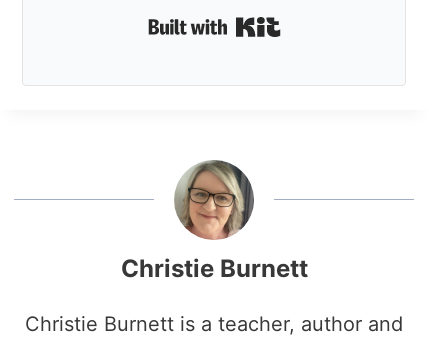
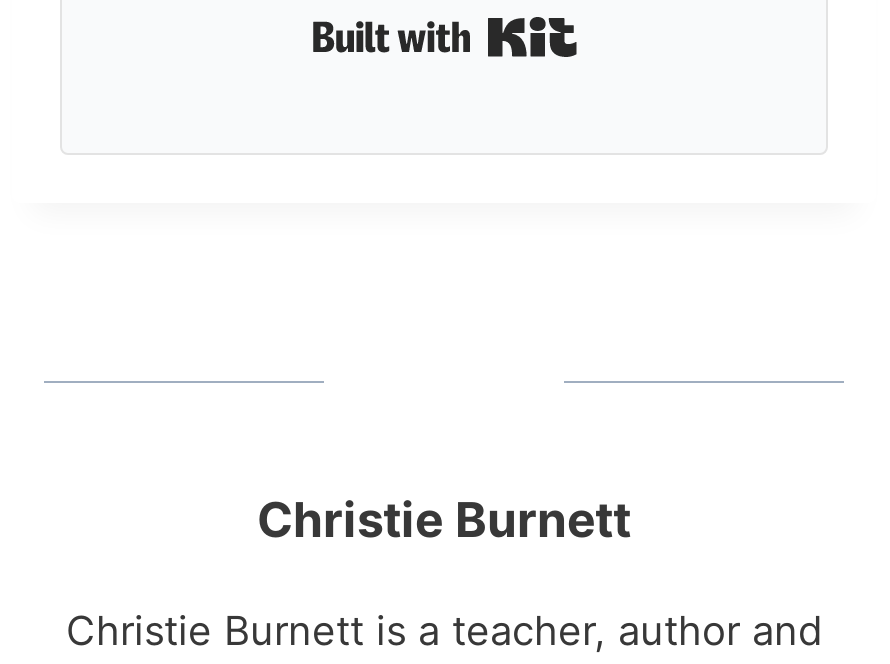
- [image]
